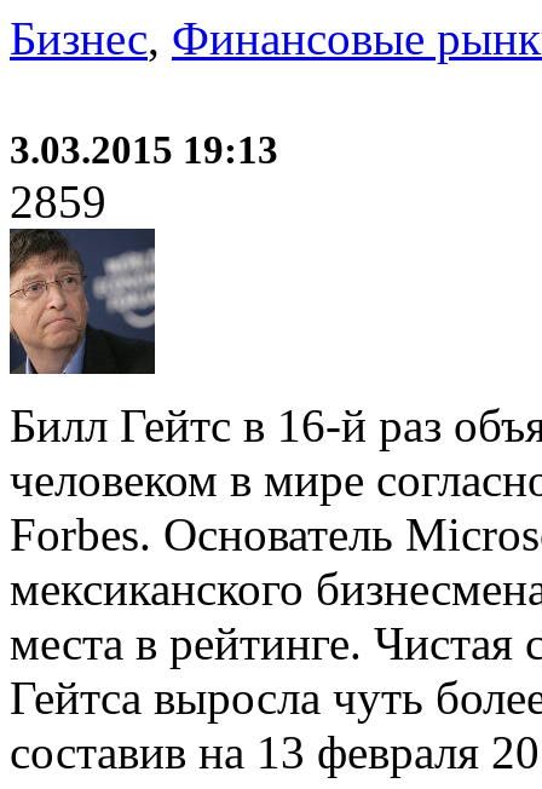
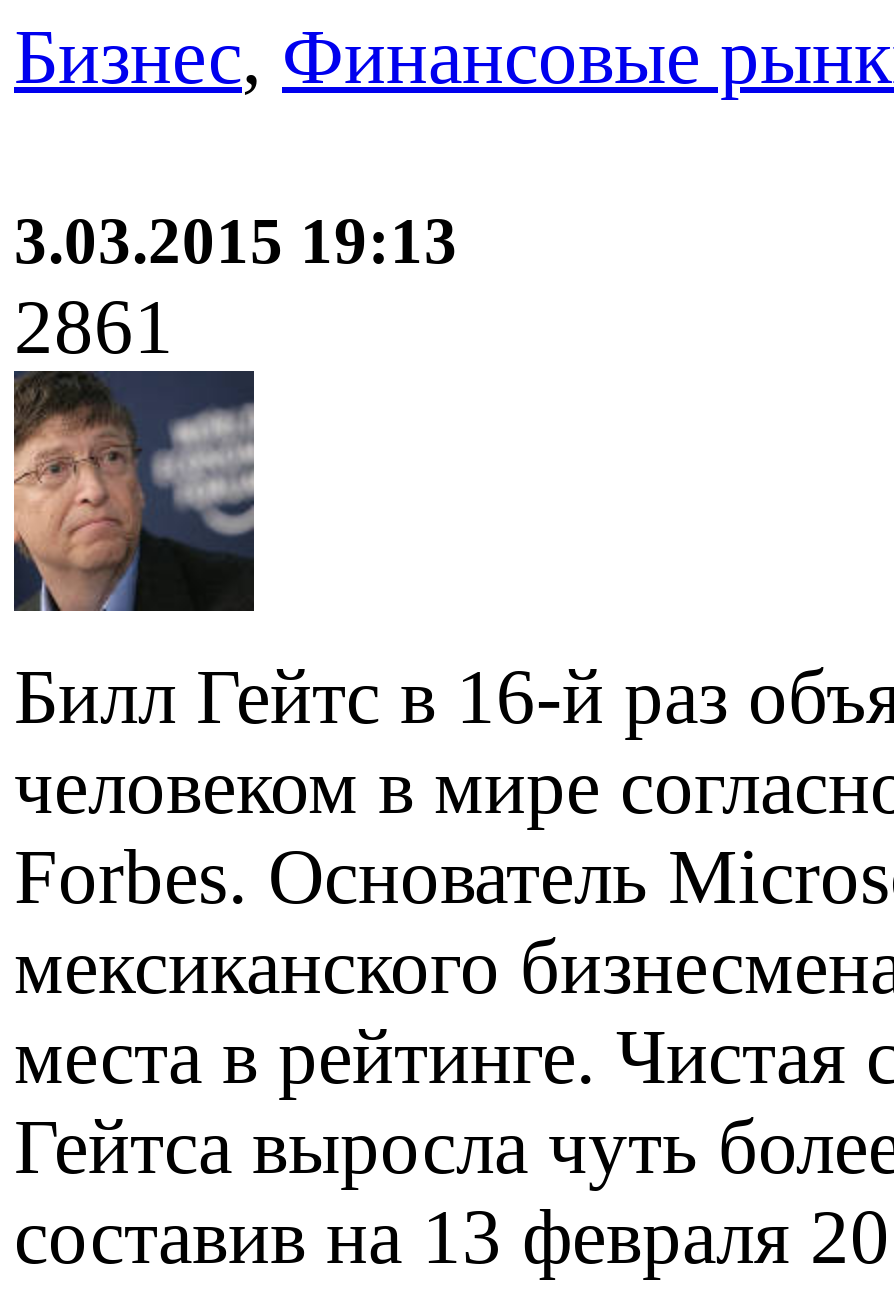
- 2859
+ 2861
